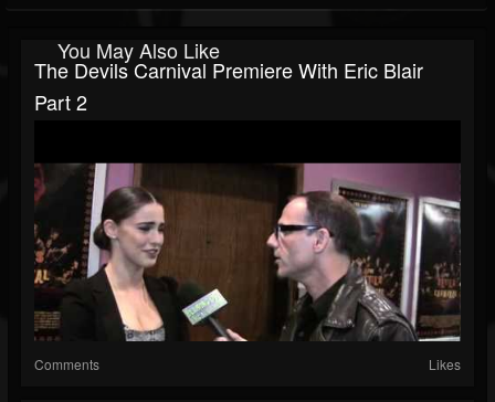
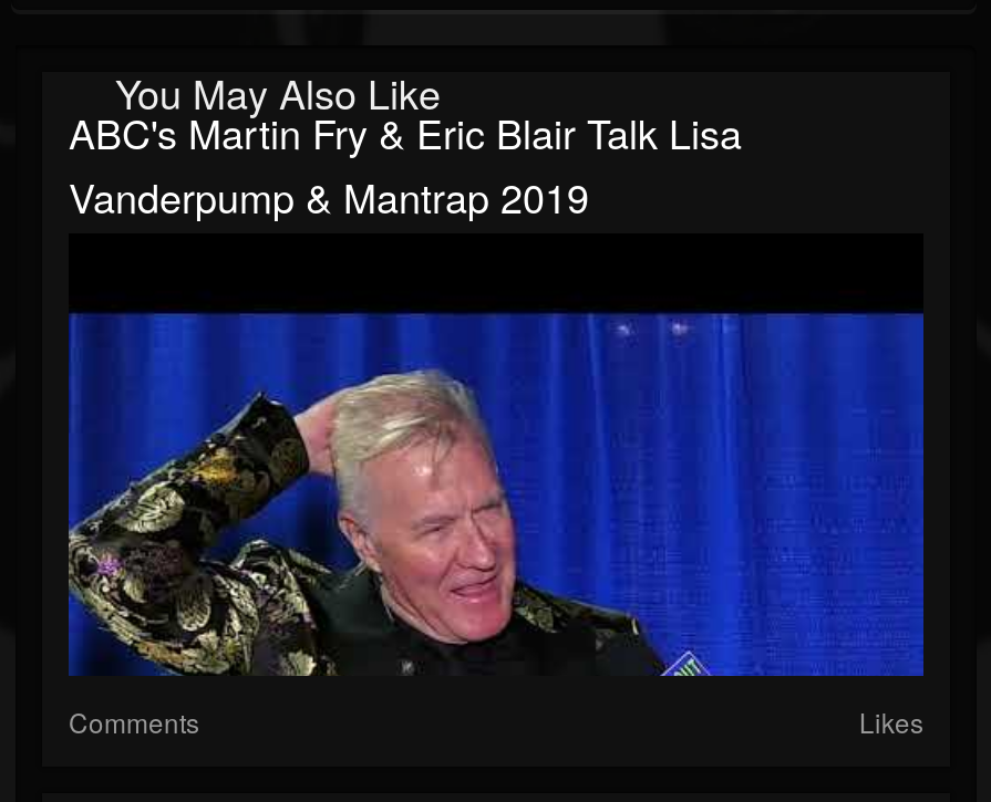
- The Devils Carnival Premiere With Eric Blair
- Part 2
+ ABC's Martin Fry & Eric Blair Talk Lisa
+ Vanderpump & Mantrap 2019

- [image]
+ [image]
